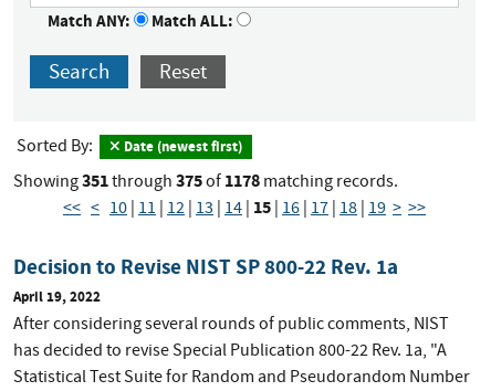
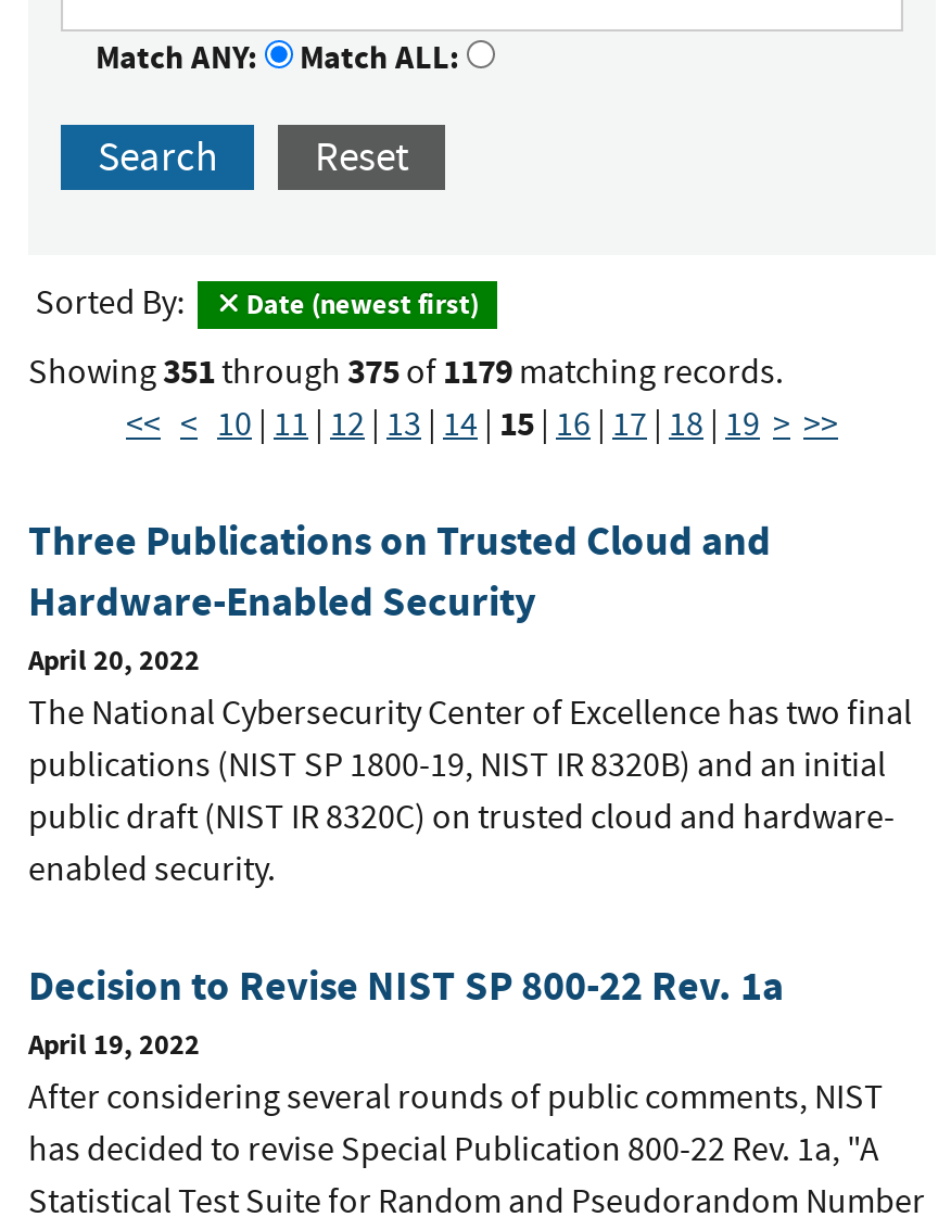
- Showing351 through 375 of 1178 matching records.
+ Showing351 through 375 of 1179 matching records.

+ Three Publications on Trusted Cloud and
+ Hardware-Enabled Security
+ April 20, 2022
+ The National Cybersecurity Center of Excellence has two final
+ publications (NIST SP 1800-19, NIST IR 8320B) and an initial
+ public draft (NIST IR 8320C) on trusted cloud and hardware-
+ enabled security.
